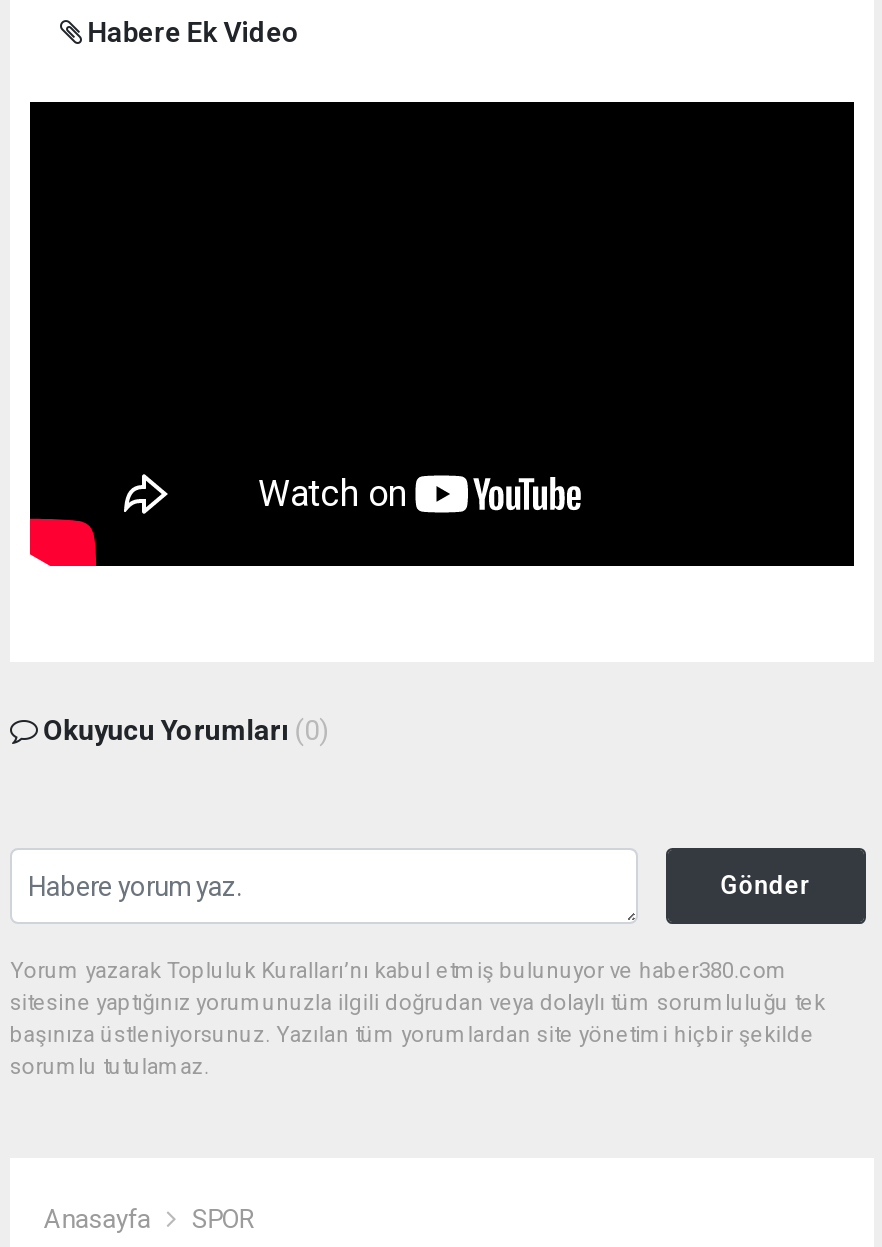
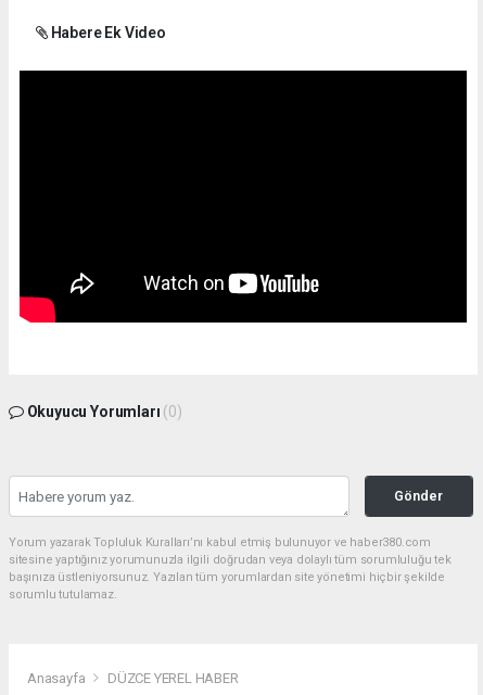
- SPOR
+ DÜZCE YEREL HABER
